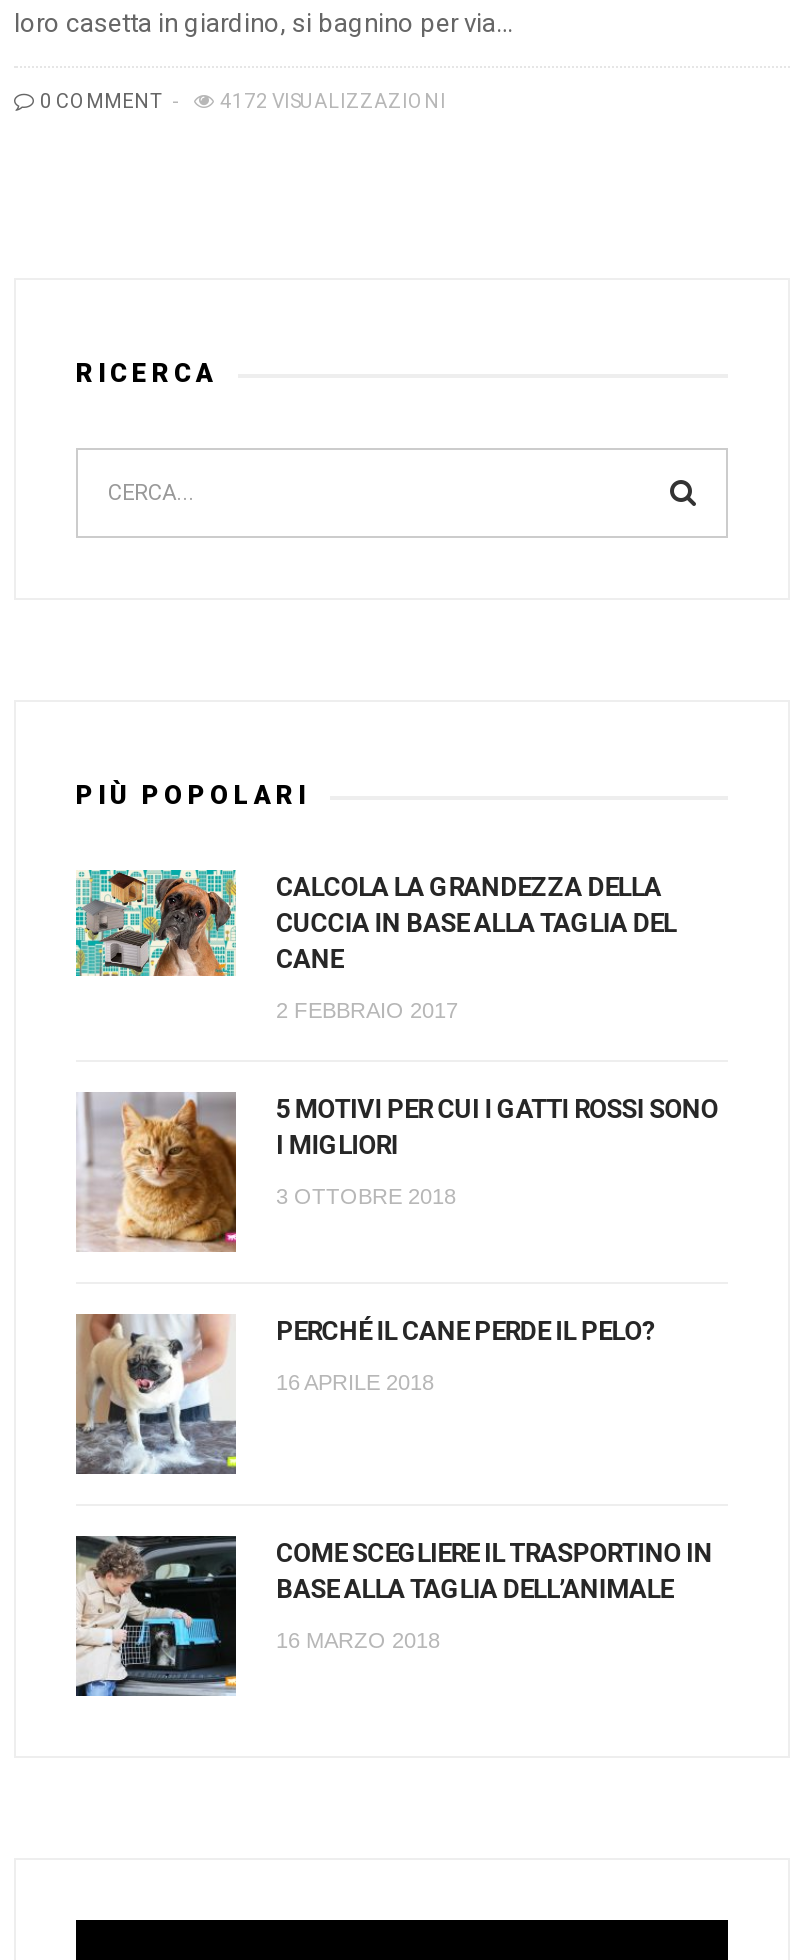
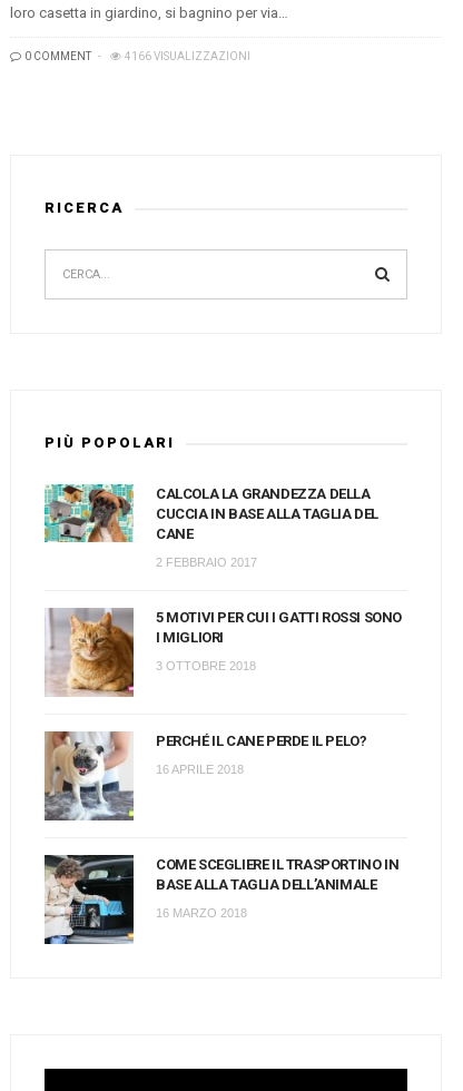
- 4172 VISUALIZZAZIONI
+ 4166 VISUALIZZAZIONI
